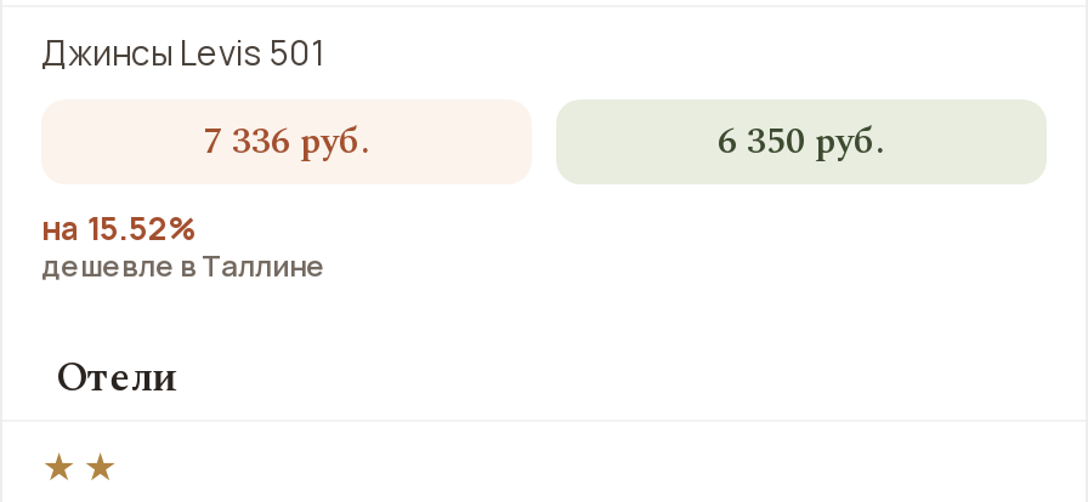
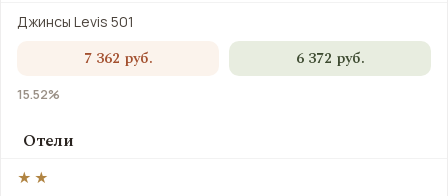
- 7 336 руб.
- 6 350 руб.
+ 7 362 руб.
+ 6 372 руб.

- на 15.52%
- дешевле в Таллине
+ 15.52%
